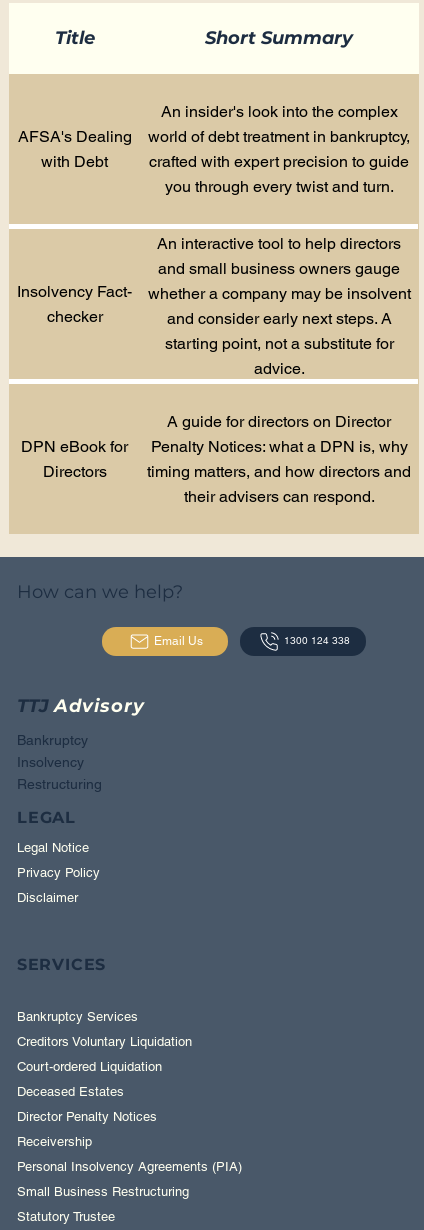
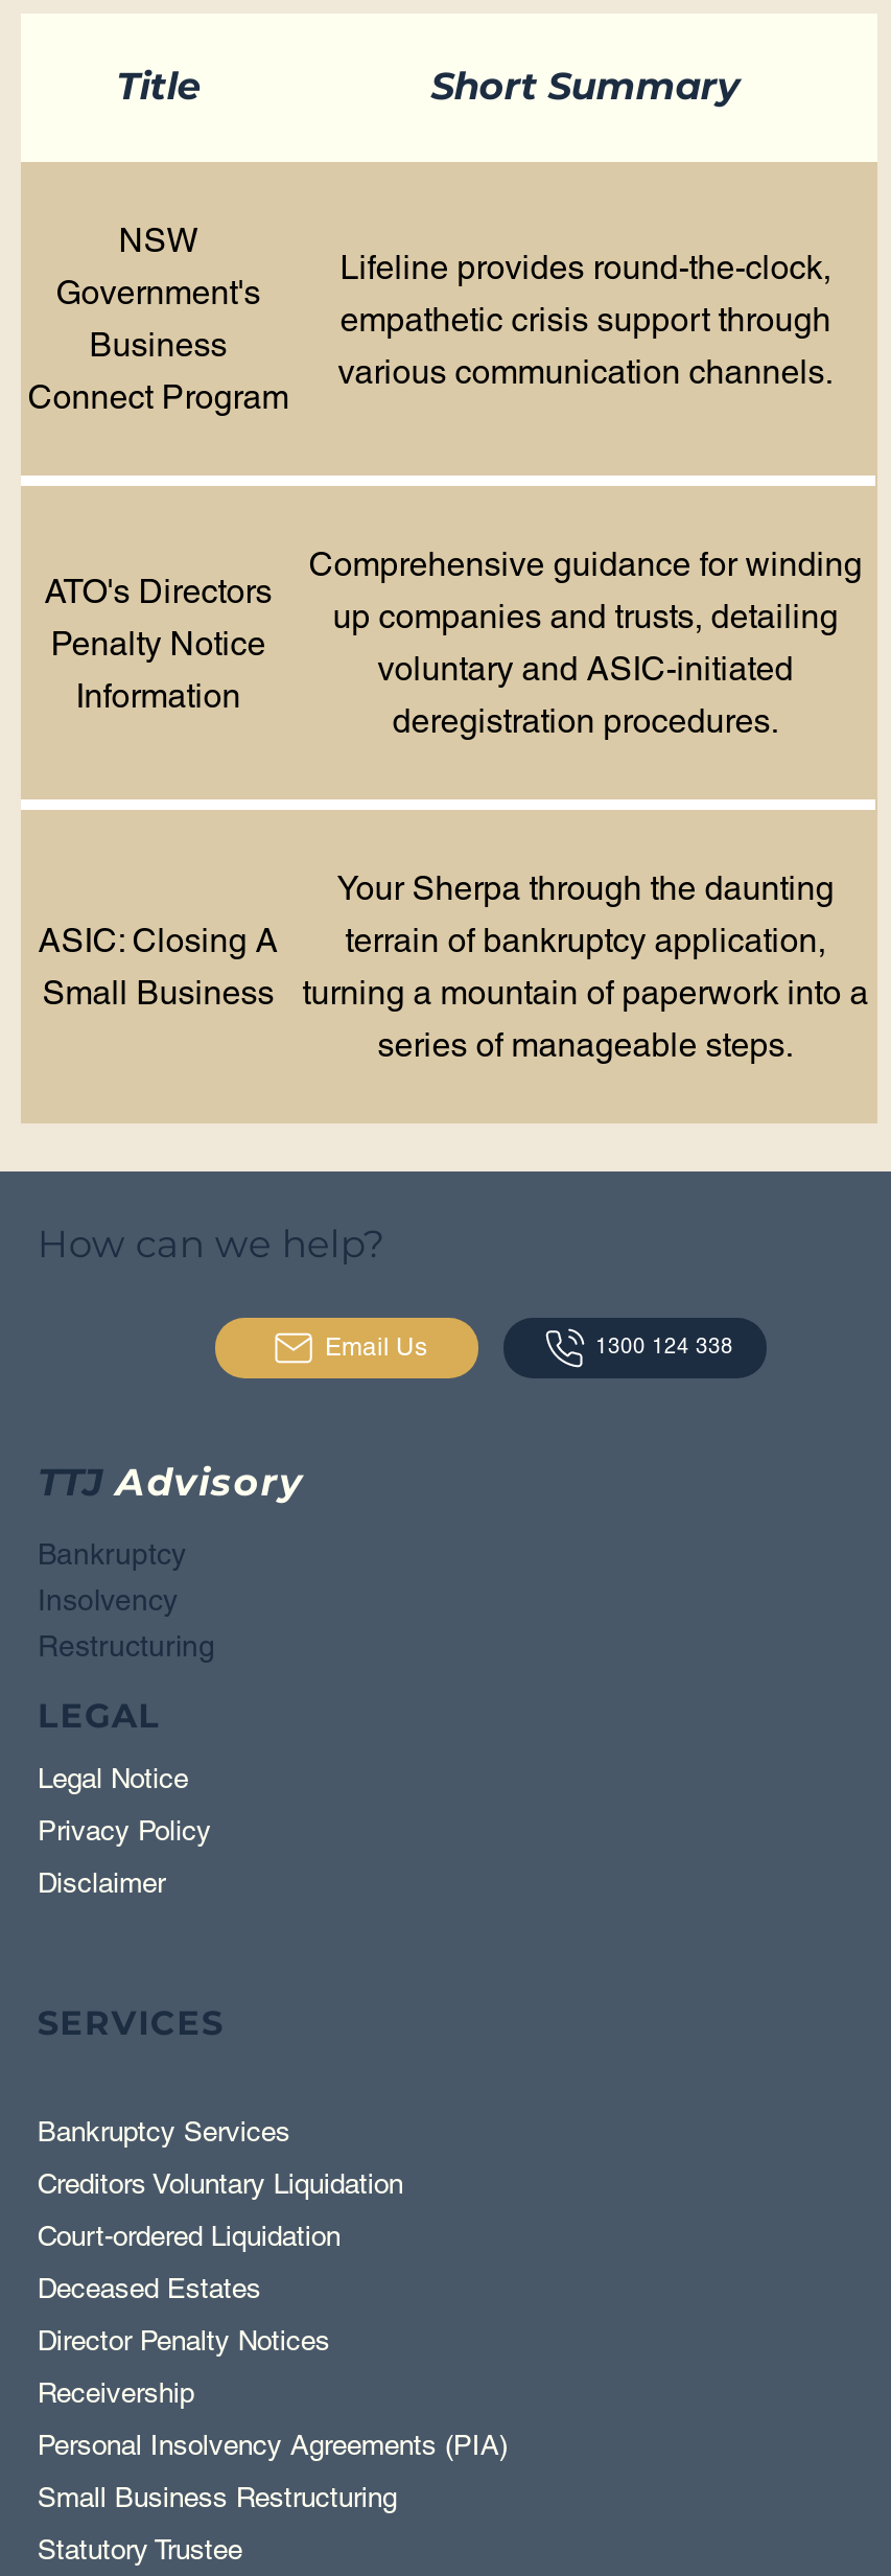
- An insider's look into the complex
- world of debt treatment in bankruptcy,
- crafted with expert precision to guide
- you through every twist and turn.
+ Lifeline provides round-the-clock,
+ empathetic crisis support through
+ various communication channels.

- AFSA's Dealing
- with Debt
+ NSW
+ Government's
+ Business
+ Connect Program

- An interactive tool to help directors
- and small business owners gauge
- whether a company may be insolvent
- and consider early next steps. A
- starting point, not a substitute for
- advice.
+ Comprehensive guidance for winding
+ up companies and trusts, detailing
+ voluntary and ASIC-initiated
+ deregistration procedures.

- Insolvency Fact-
- checker
+ ATO's Directors
+ Penalty Notice
+ Information

- A guide for directors on Director
- Penalty Notices: what a DPN is, why
- timing matters, and how directors and
- their advisers can respond.
+ Your Sherpa through the daunting
+ terrain of bankruptcy application,
+ turning a mountain of paperwork into a
+ series of manageable steps.

- DPN eBook for
- Directors
+ ASIC: Closing A
+ Small Business
